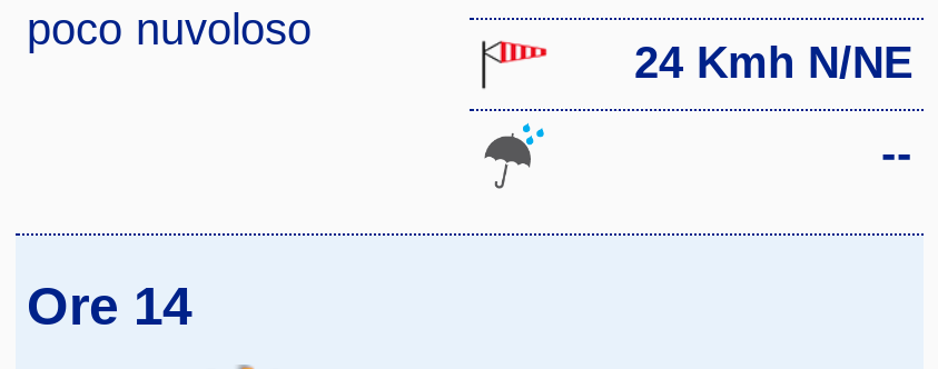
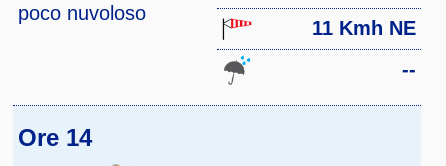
- 24 Kmh N/NE
+ 11 Kmh NE
